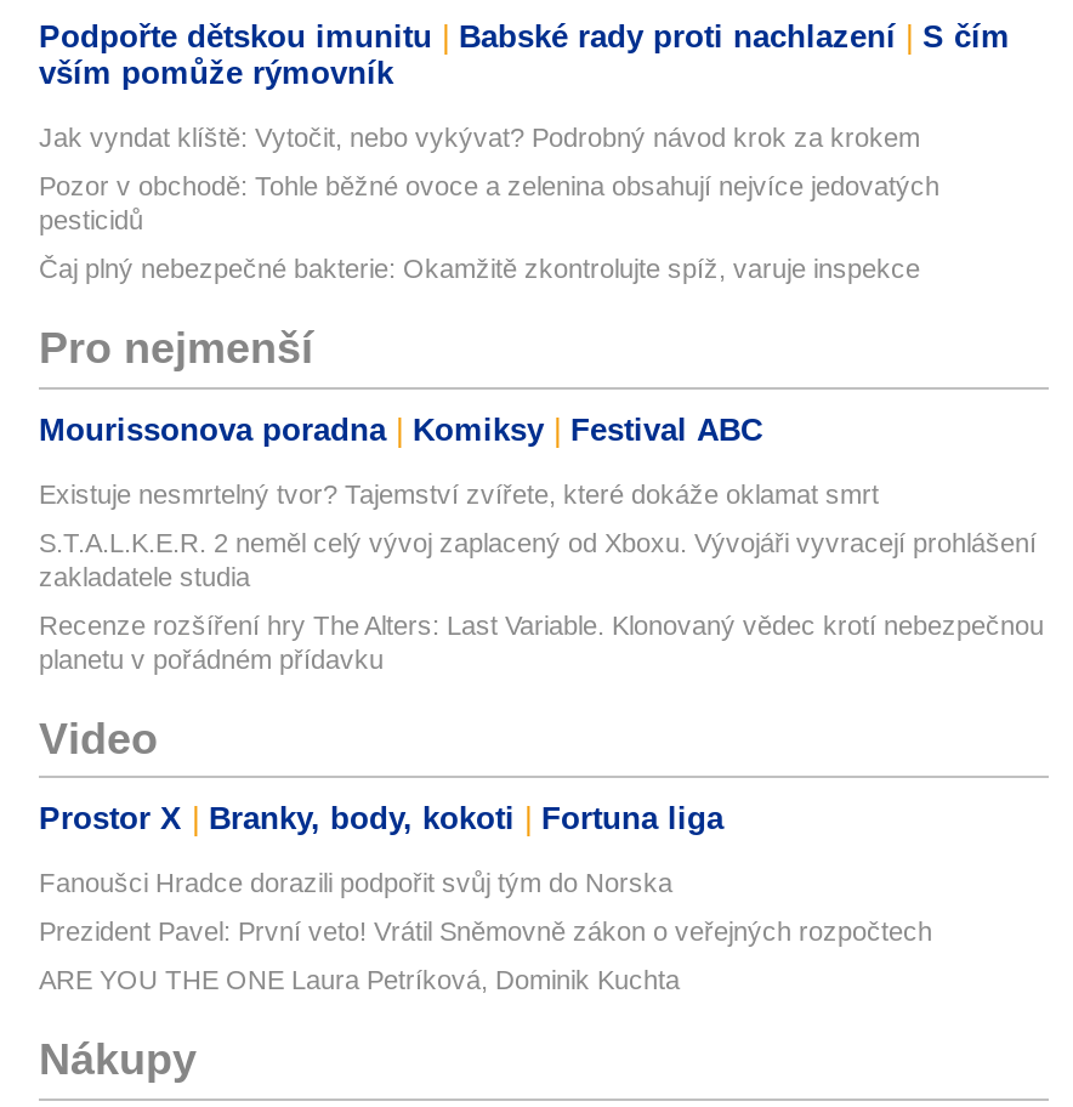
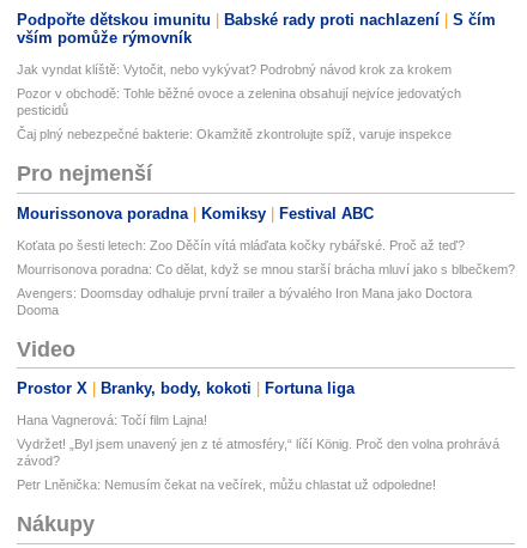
- Existuje nesmrtelný tvor? Tajemství zvířete, které dokáže oklamat smrt
+ Koťata po šesti letech: Zoo Děčín vítá mláďata kočky rybářské. Proč až teď?

- S.T.A.L.K.E.R. 2 neměl celý vývoj zaplacený od Xboxu. Vývojáři vyvracejí prohlášení
- zakladatele studia
+ Mourrisonova poradna: Co dělat, když se mnou starší brácha mluví jako s blbečkem?

- Recenze rozšíření hry The Alters: Last Variable. Klonovaný vědec krotí nebezpečnou
- planetu v pořádném přídavku
+ Avengers: Doomsday odhaluje první trailer a bývalého Iron Mana jako Doctora
+ Dooma

- Fanoušci Hradce dorazili podpořit svůj tým do Norska
+ Hana Vagnerová: Točí film Lajna!

- Prezident Pavel: První veto! Vrátil Sněmovně zákon o veřejných rozpočtech
+ Vydržet! „Byl jsem unavený jen z té atmosféry,“ líčí König. Proč den volna prohrává
+ závod?

- ARE YOU THE ONE Laura Petríková, Dominik Kuchta
+ Petr Lněnička: Nemusím čekat na večírek, můžu chlastat už odpoledne!
